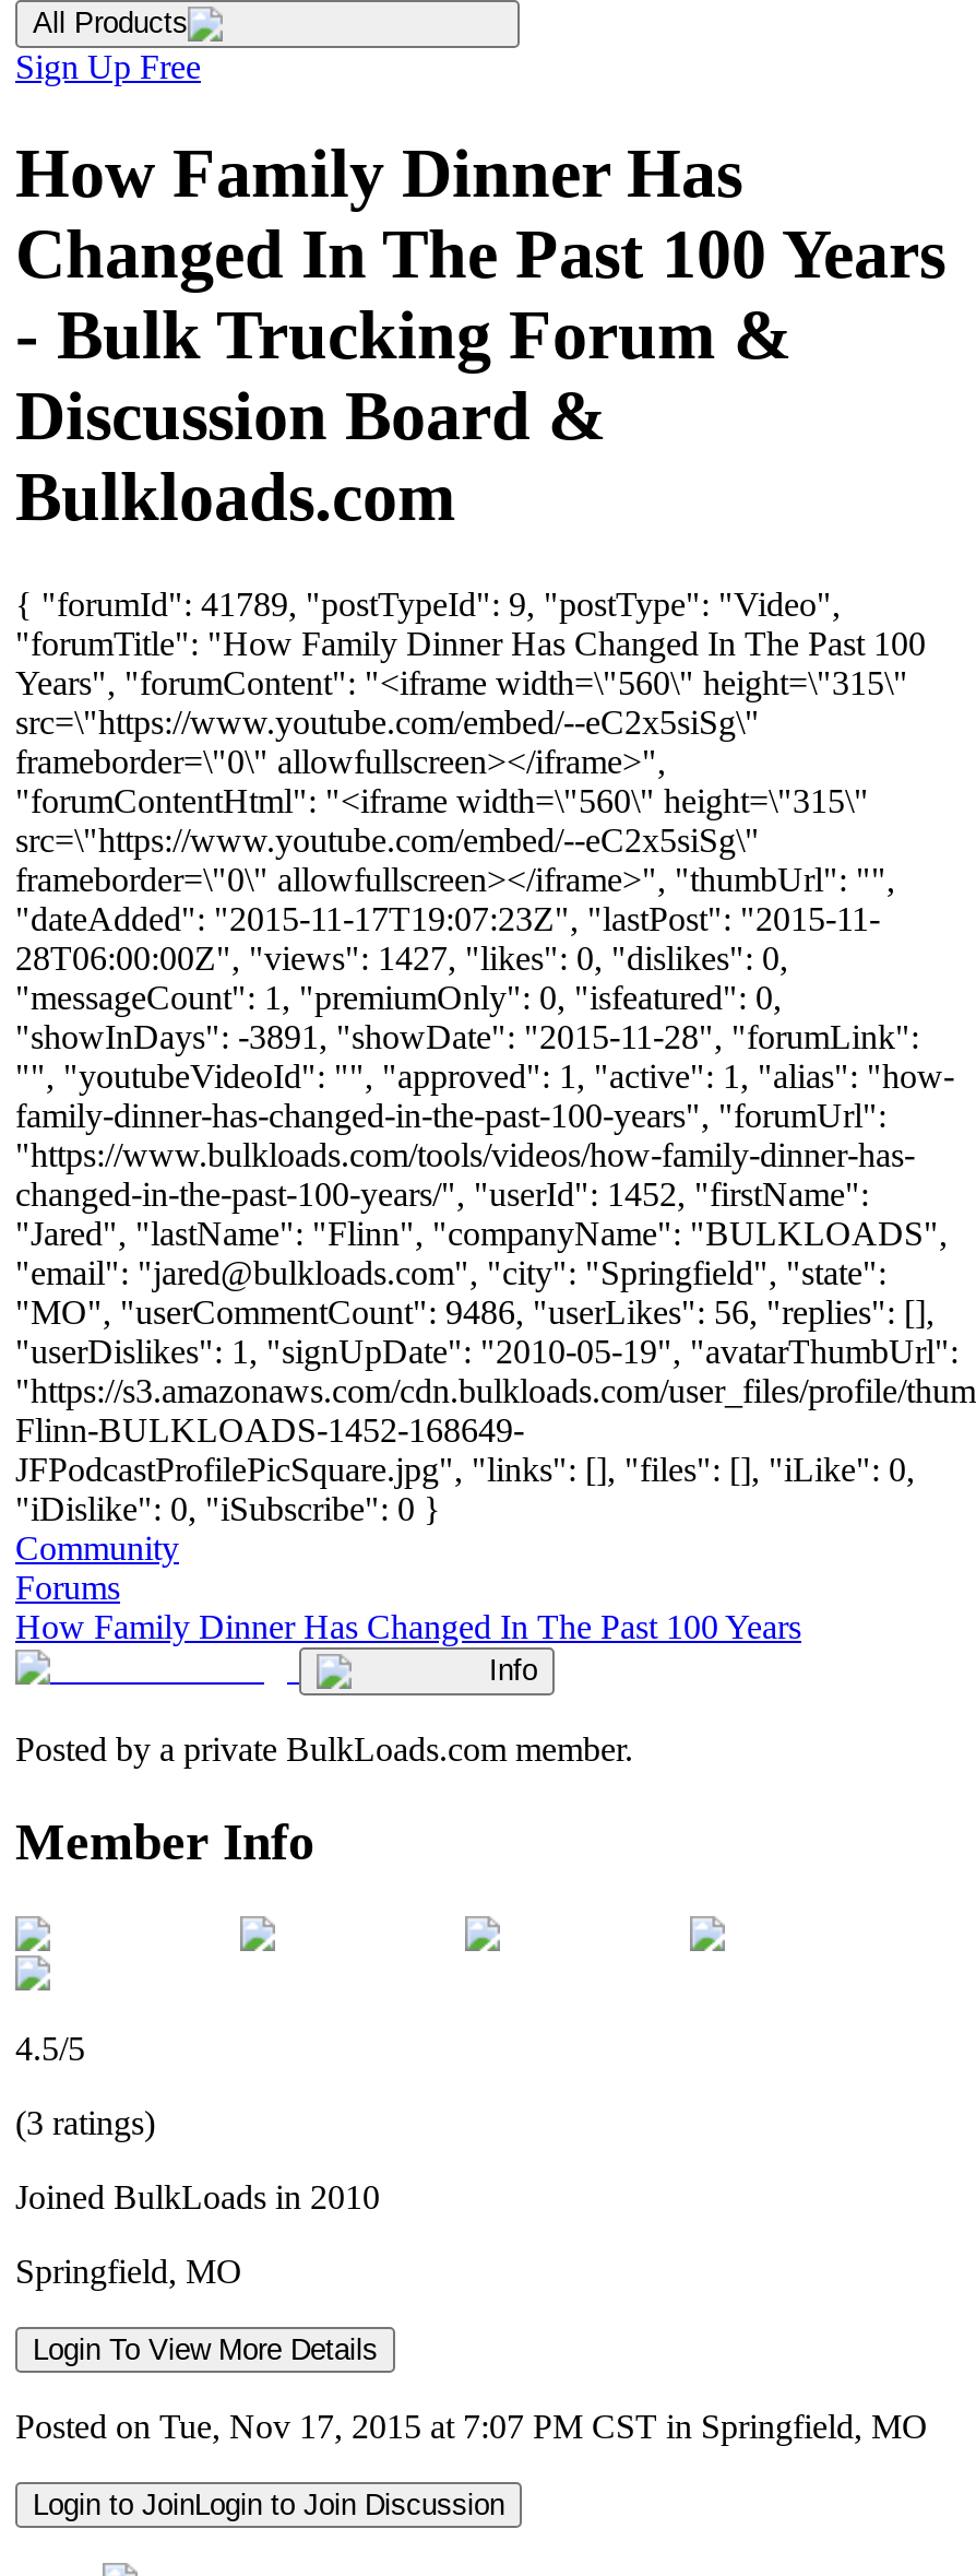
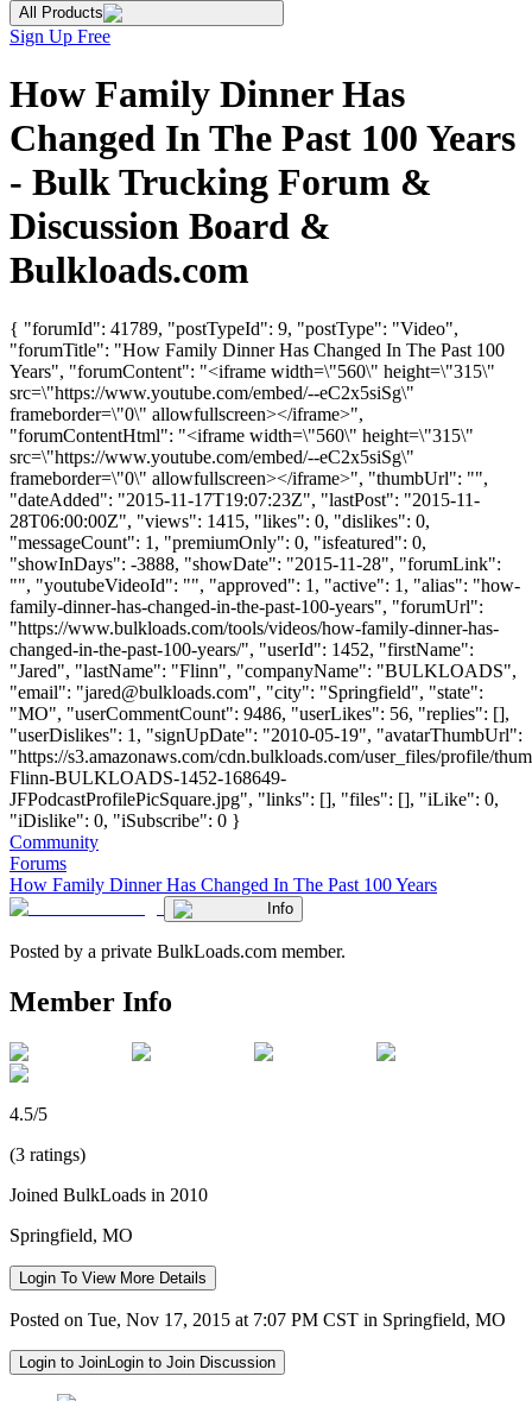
- 28T06:00:00Z", "views": 1427, "likes": 0, "dislikes": 0,
+ 28T06:00:00Z", "views": 1415, "likes": 0, "dislikes": 0,

- "showInDays": -3891, "showDate": "2015-11-28", "forumLink":
+ "showInDays": -3888, "showDate": "2015-11-28", "forumLink":
